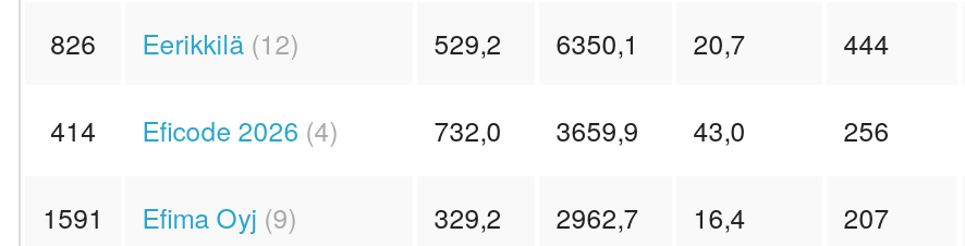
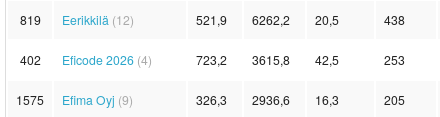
- 826 Eerikkilä (12)
+ 819 Eerikkilä (12)

- 529,2
+ 521,9

- 6350,1
+ 6262,2

- 20,7
+ 20,5

- 444
+ 438

- 414 Eficode 2026 (4)
+ 402 Eficode 2026 (4)

- 732,0
+ 723,2

- 3659,9
+ 3615,8

- 43,0
+ 42,5

- 256
+ 253

- 1591 Efima Oyj (9)
+ 1575 Efima Oyj (9)

- 329,2
+ 326,3

- 2962,7
+ 2936,6

- 16,4
+ 16,3

- 207
+ 205
